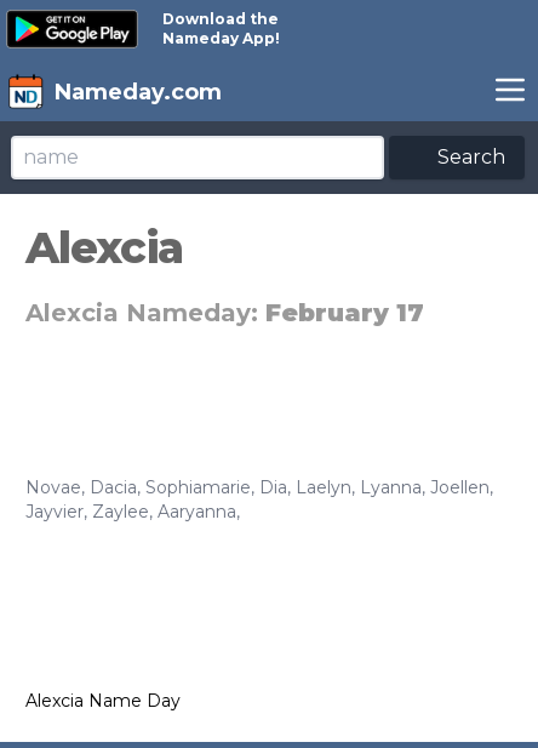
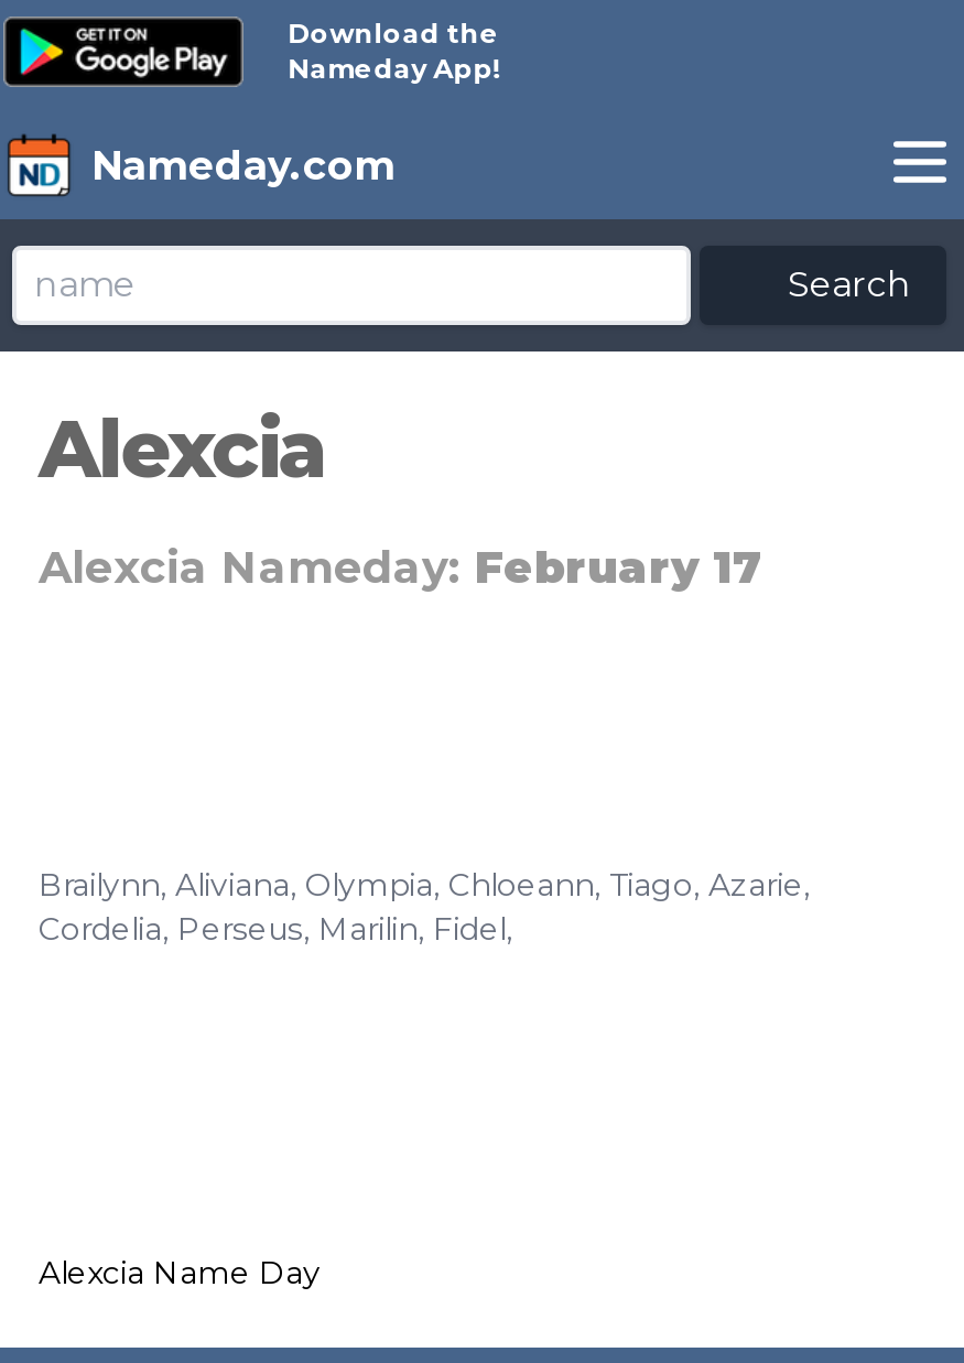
- Novae, Dacia, Sophiamarie, Dia, Laelyn, Lyanna, Joellen,
- Jayvier, Zaylee, Aaryanna,
+ Brailynn, Aliviana, Olympia, Chloeann, Tiago, Azarie,
+ Cordelia, Perseus, Marilin, Fidel,
